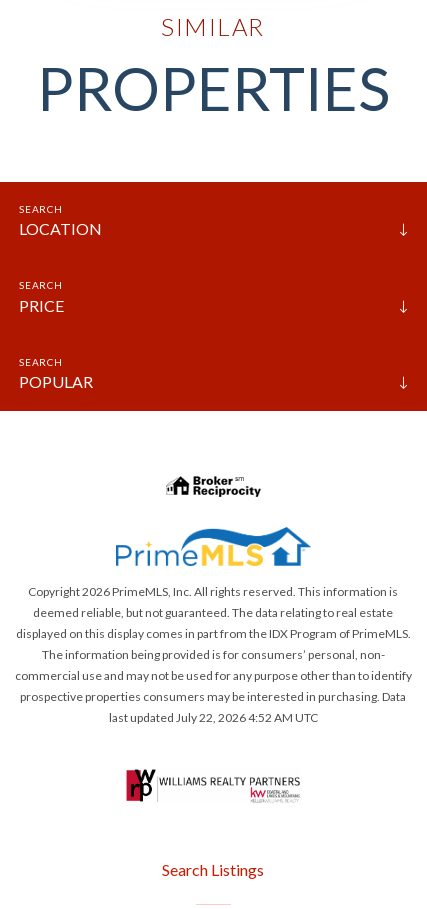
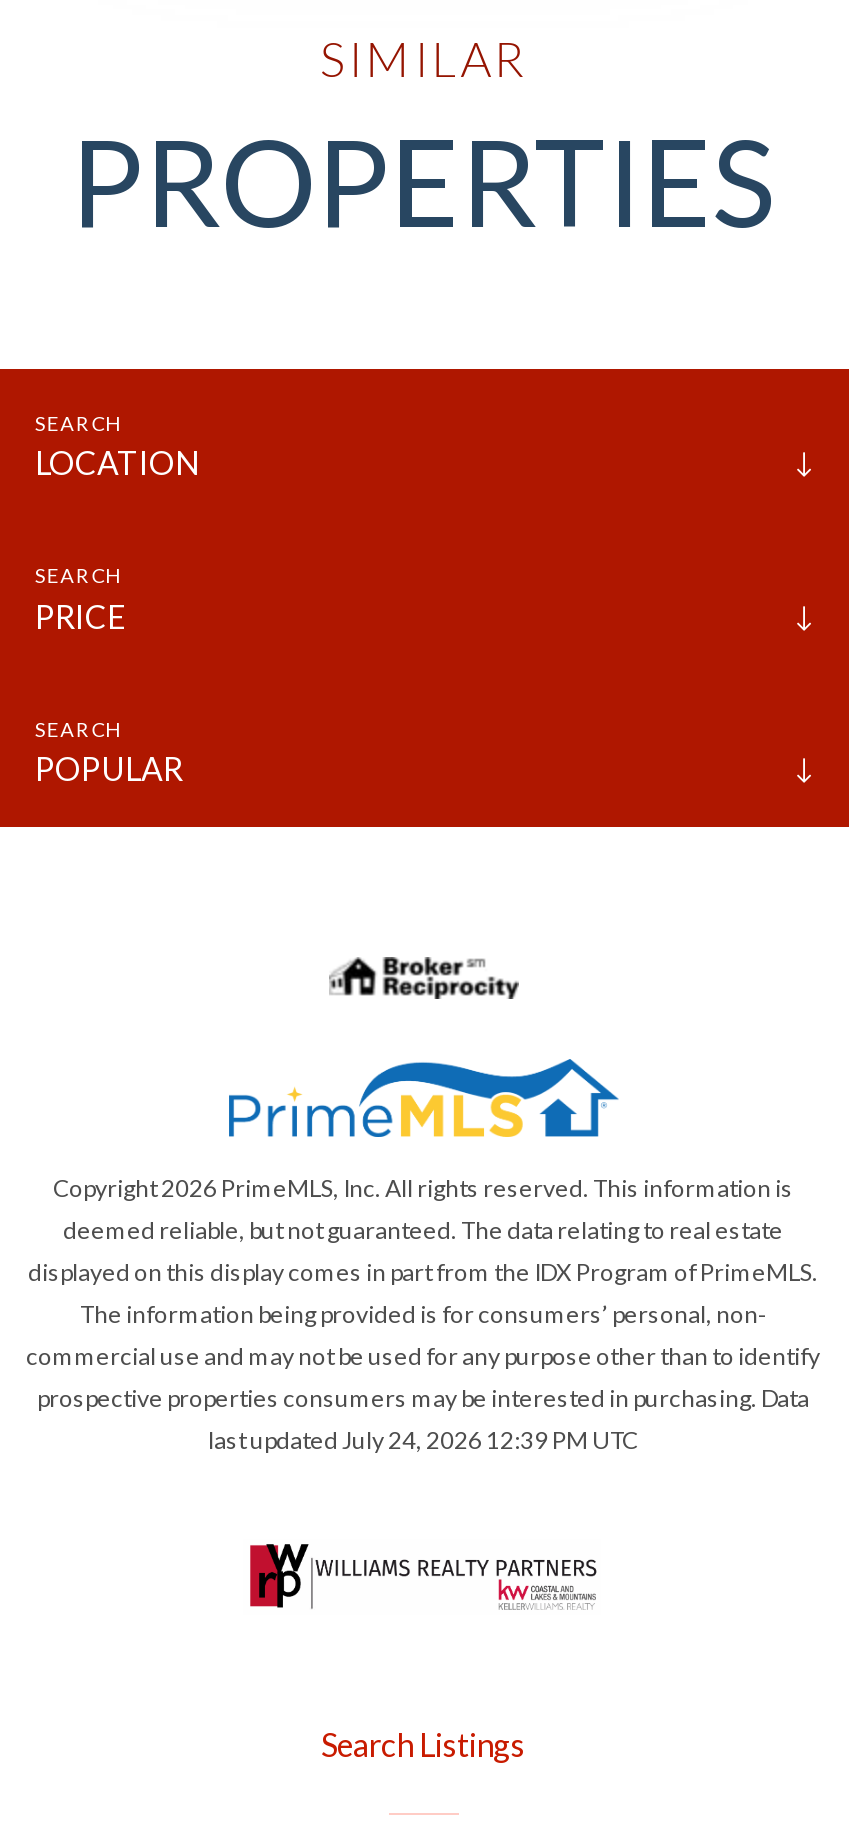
- last updated July 22, 2026 4:52 AM UTC
+ last updated July 24, 2026 12:39 PM UTC
